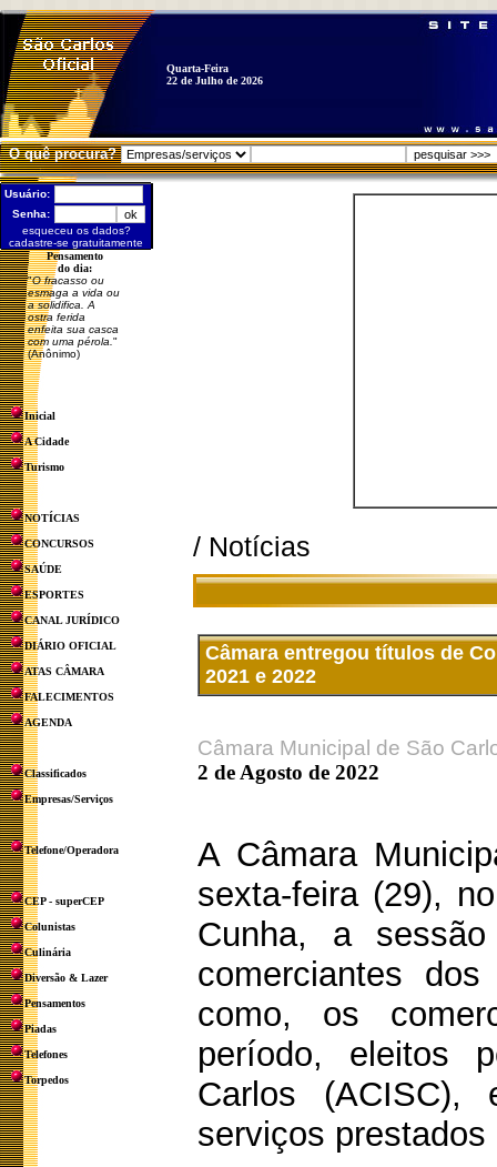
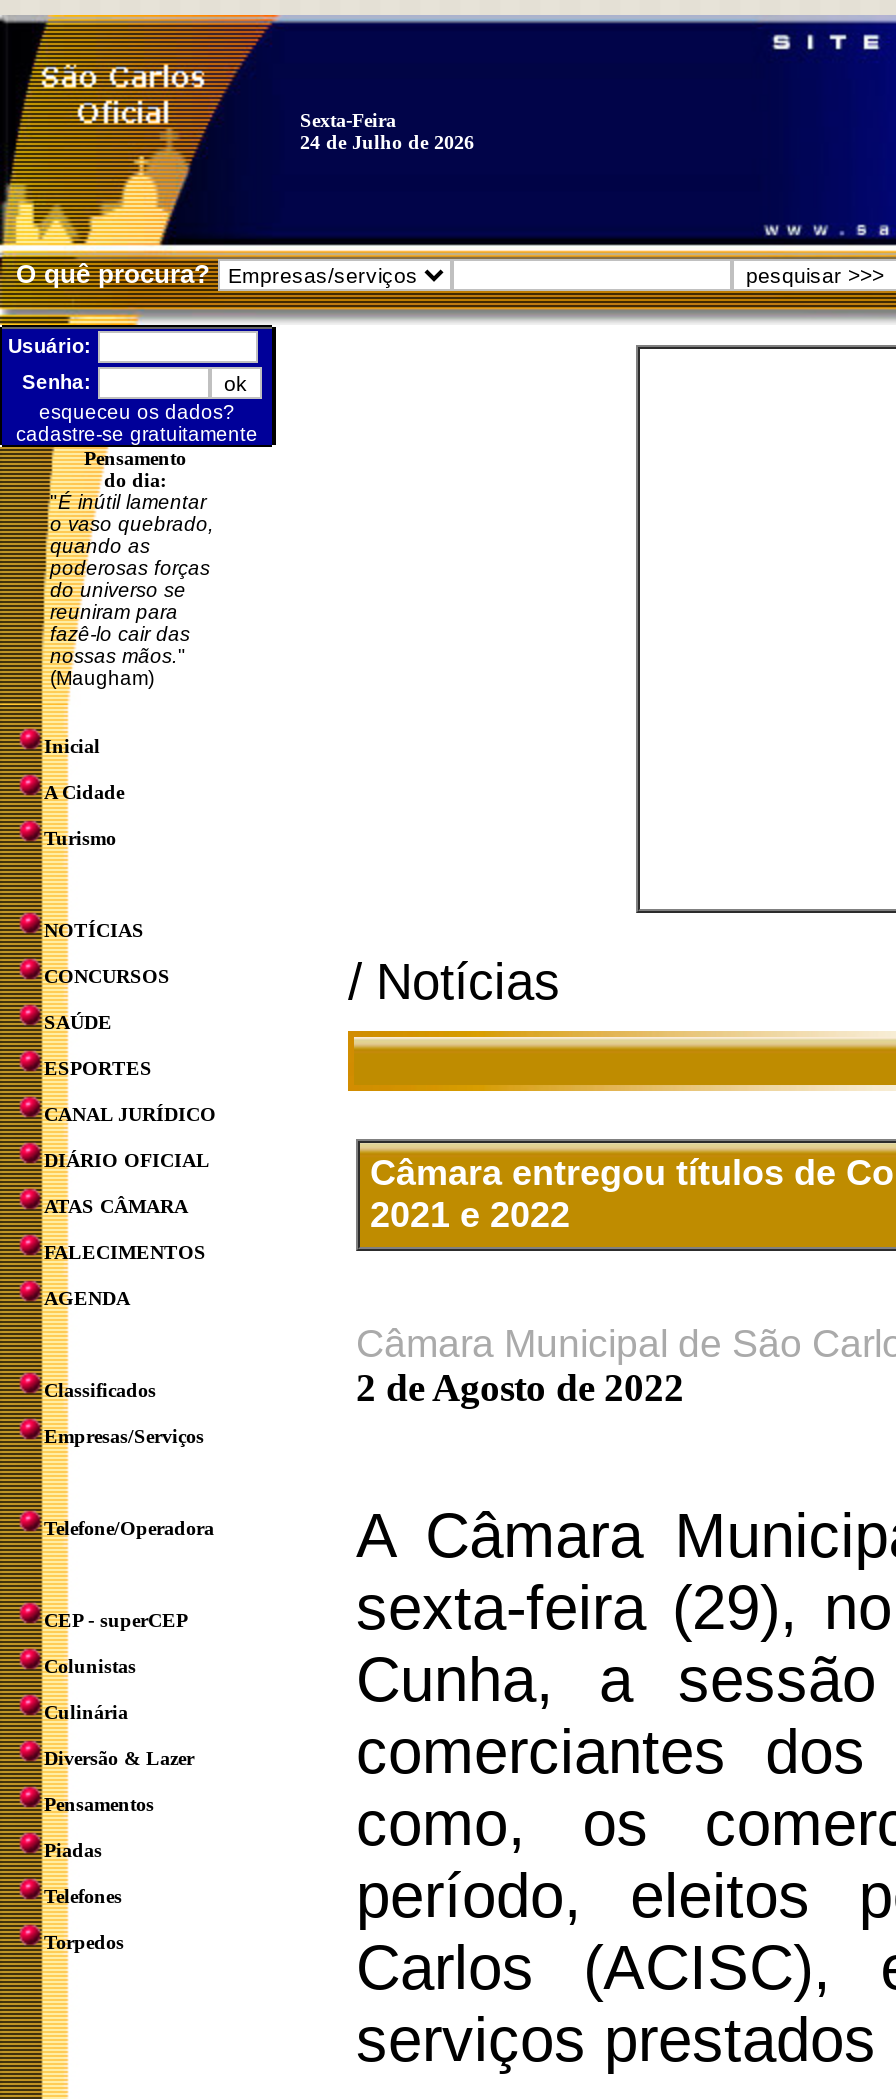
- Quarta-Feira
- 22 de Julho de 2026
+ Sexta-Feira
+ 24 de Julho de 2026

- "O fracasso ou
- esmaga a vida ou
- a solidifica. A
- ostra ferida
- enfeita sua casca
- com uma pérola."
- (Anônimo)
+ "É inútil lamentar
+ o vaso quebrado,
+ quando as
+ poderosas forças
+ do universo se
+ reuniram para
+ fazê-lo cair das
+ nossas mãos. "
+ (Maugham)
